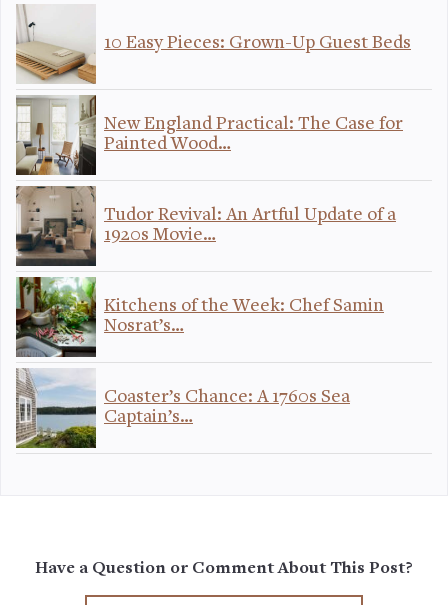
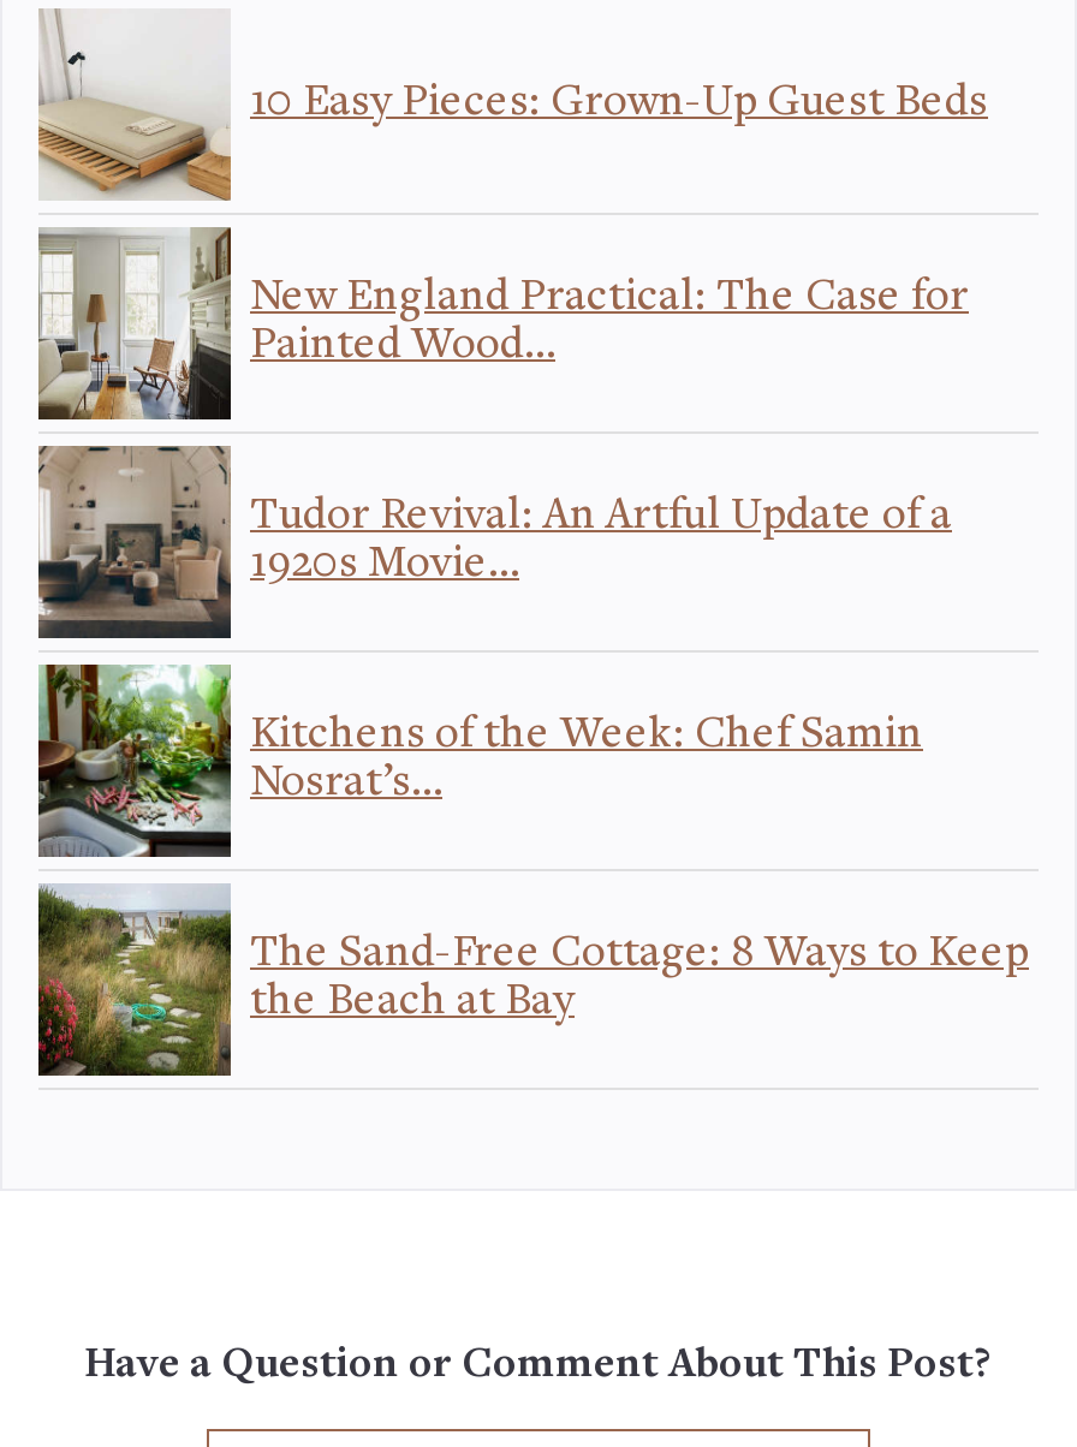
- [image]
- Coaster’s Chance: A 1760s Sea
- Captain’s…
+ [image]
+ The Sand-Free Cottage: 8 Ways to Keep
+ the Beach at Bay
